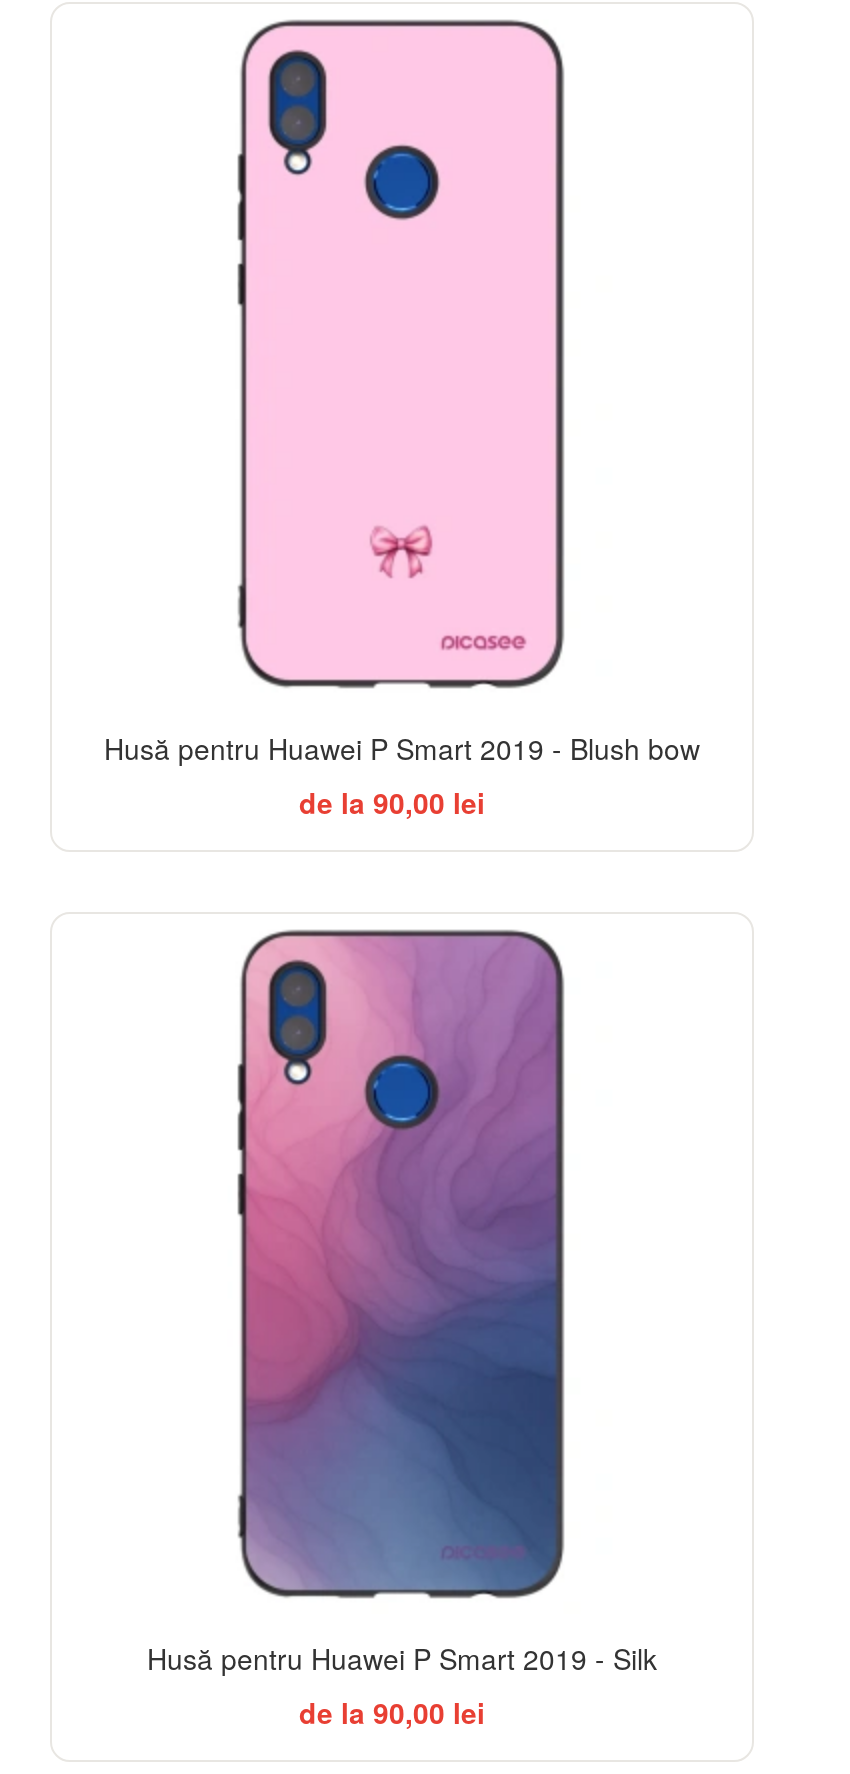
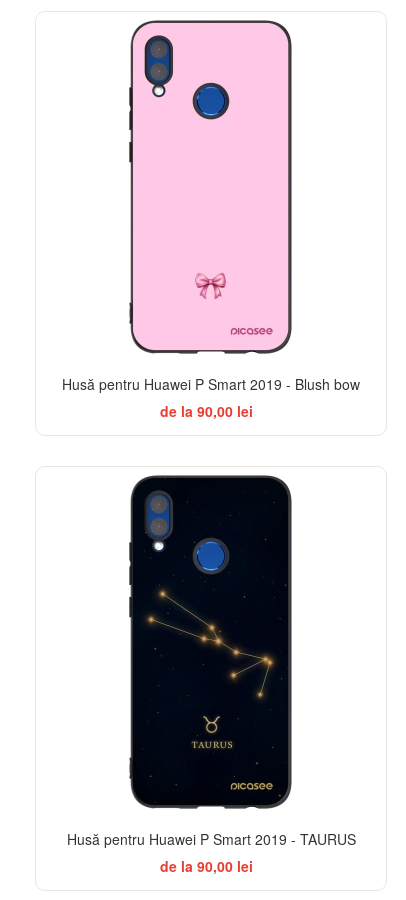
- [image]
- Husă pentru Huawei P Smart 2019 - Silk
+ [image]
+ Husă pentru Huawei P Smart 2019 - TAURUS
